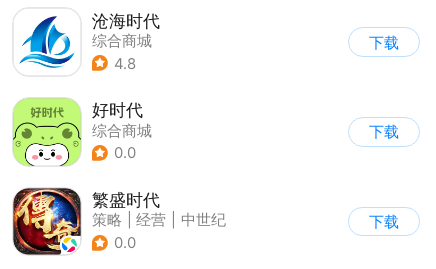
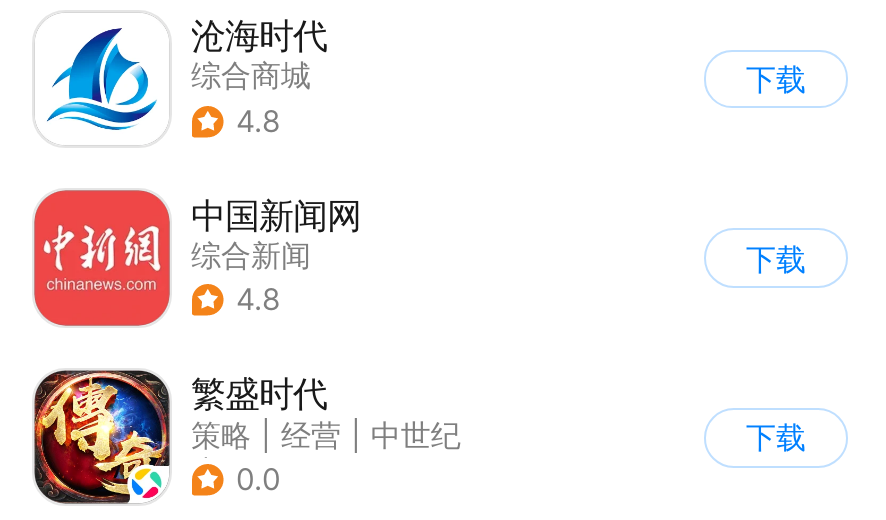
- [image]
- 好时代
- 综合商城
- 0.0
+ [image]
+ 中国新闻网
+ 综合新闻
+ 4.8
